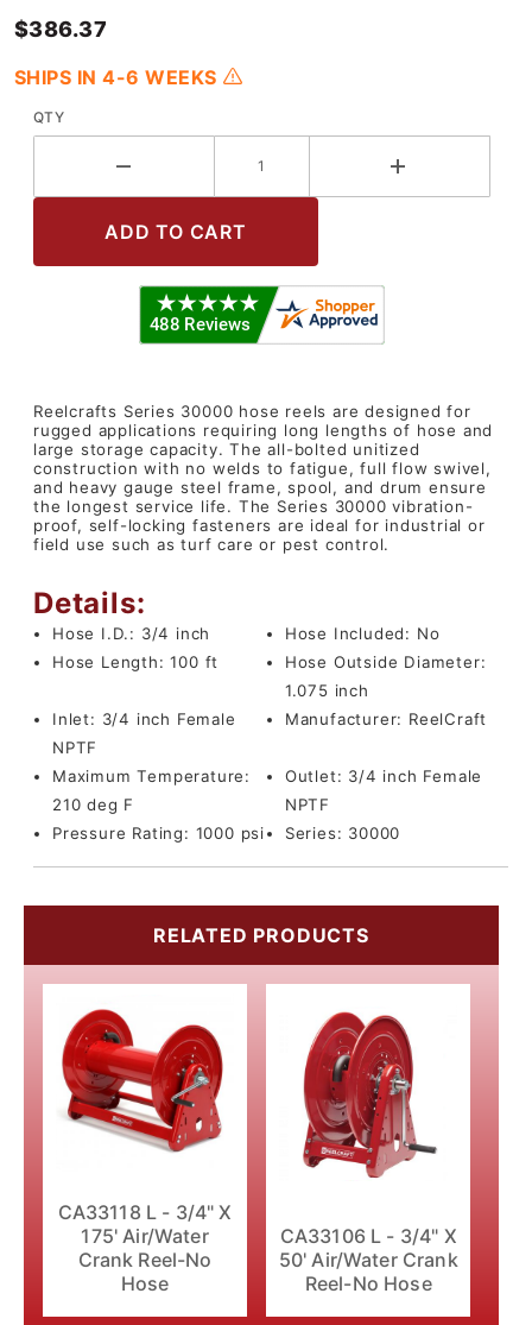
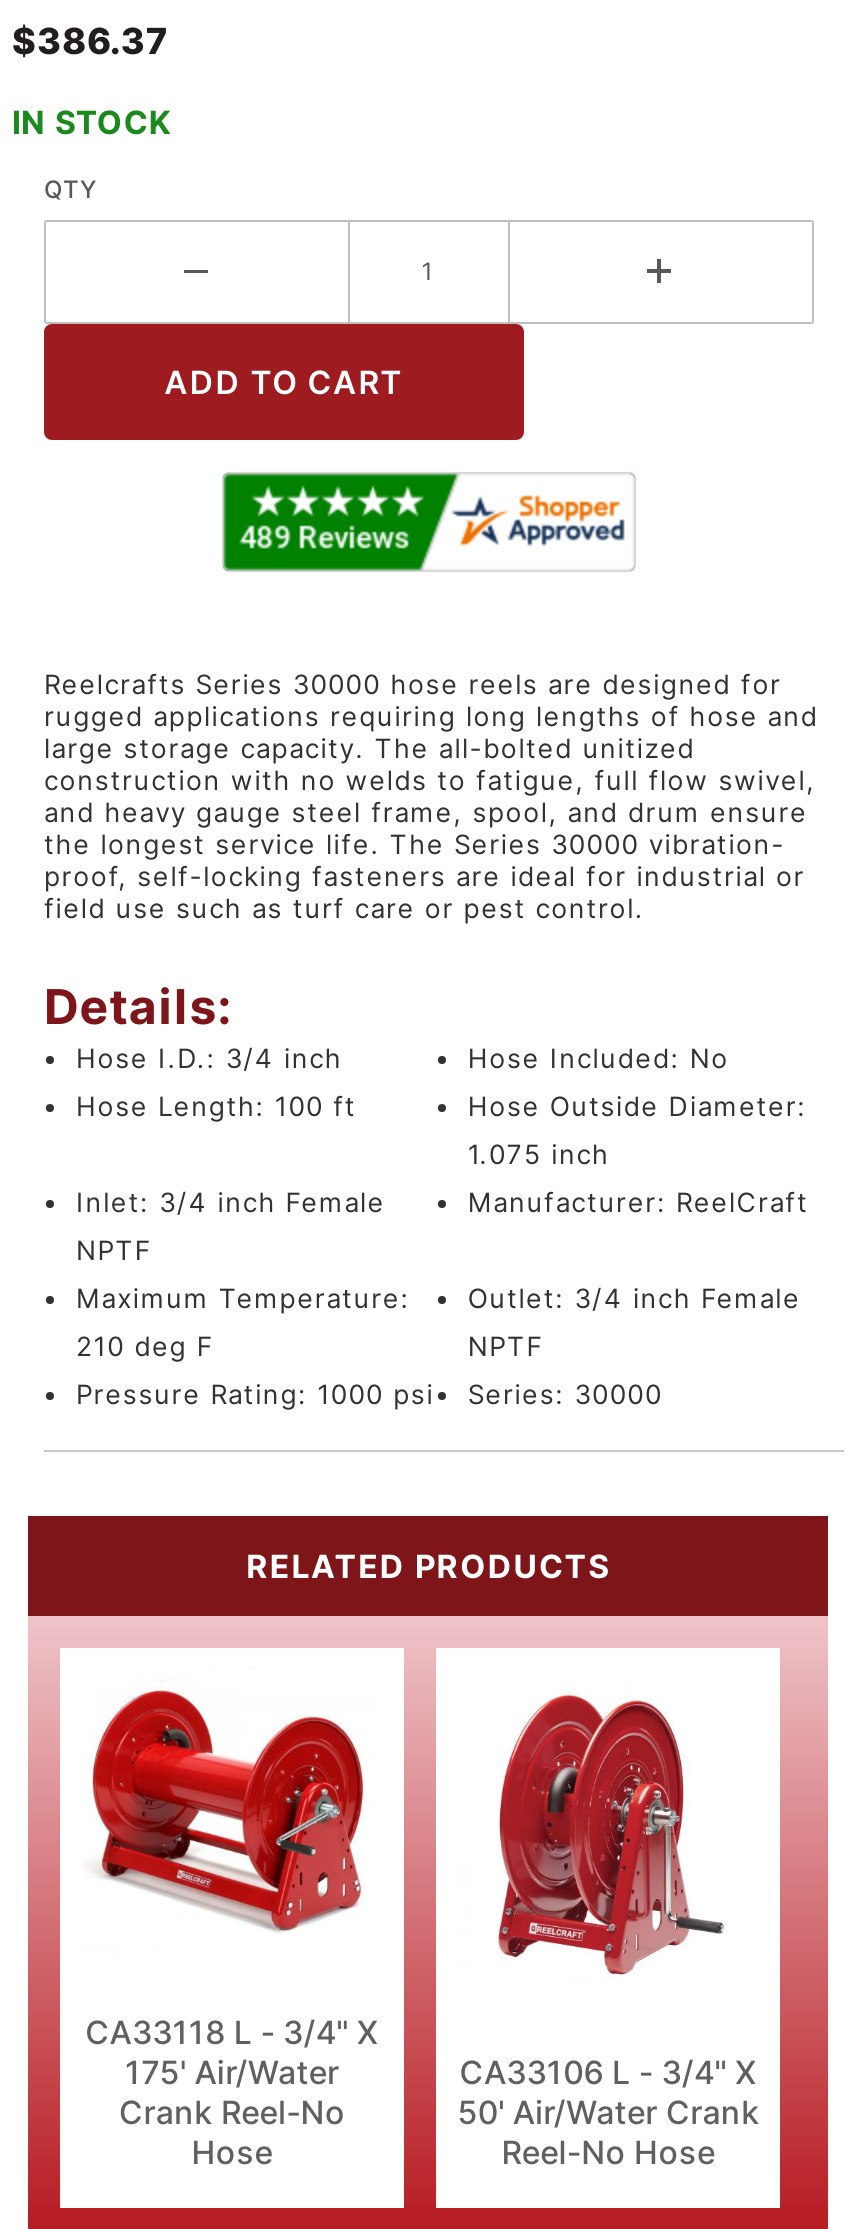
- SHIPS IN 4-6 WEEKS
+ IN STOCK
